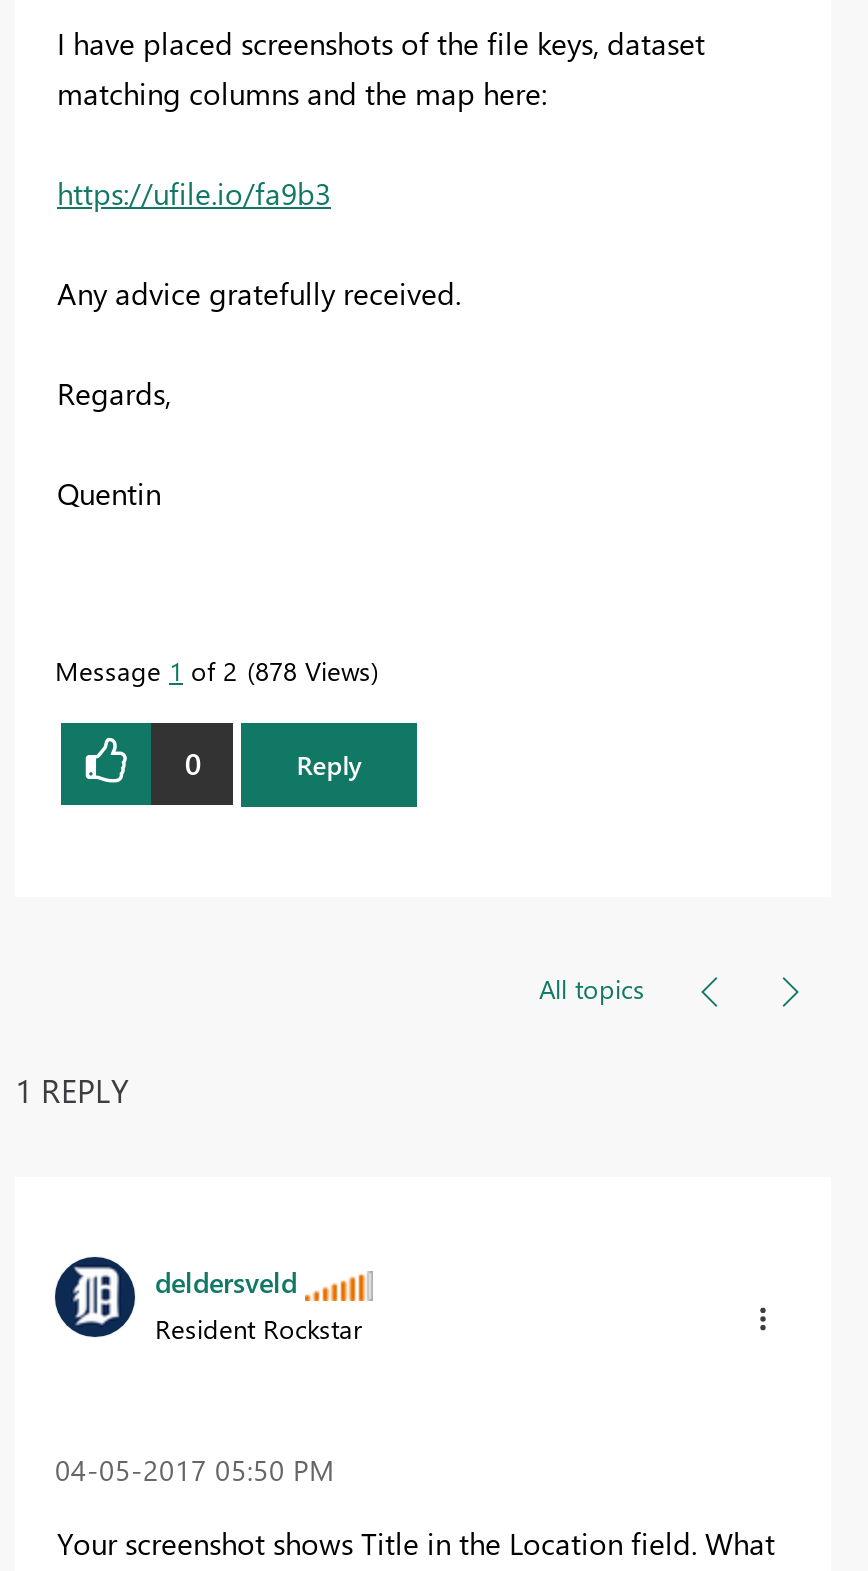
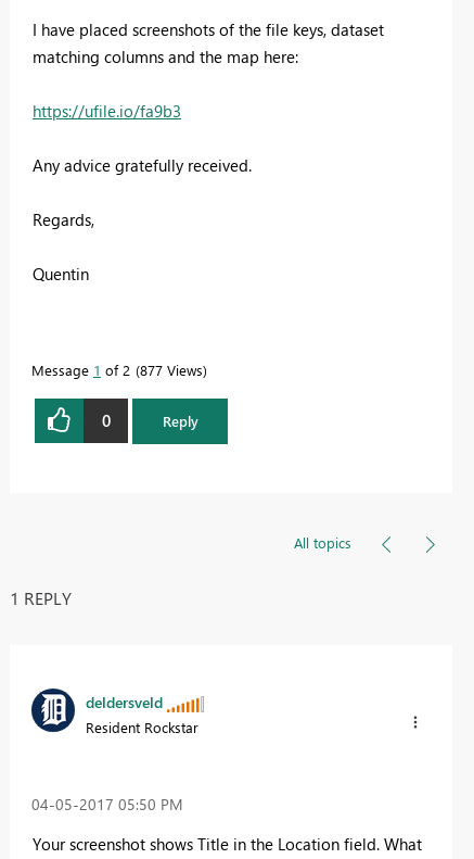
- Message 1 of 2 878 Views
+ Message 1 of 2 877 Views
